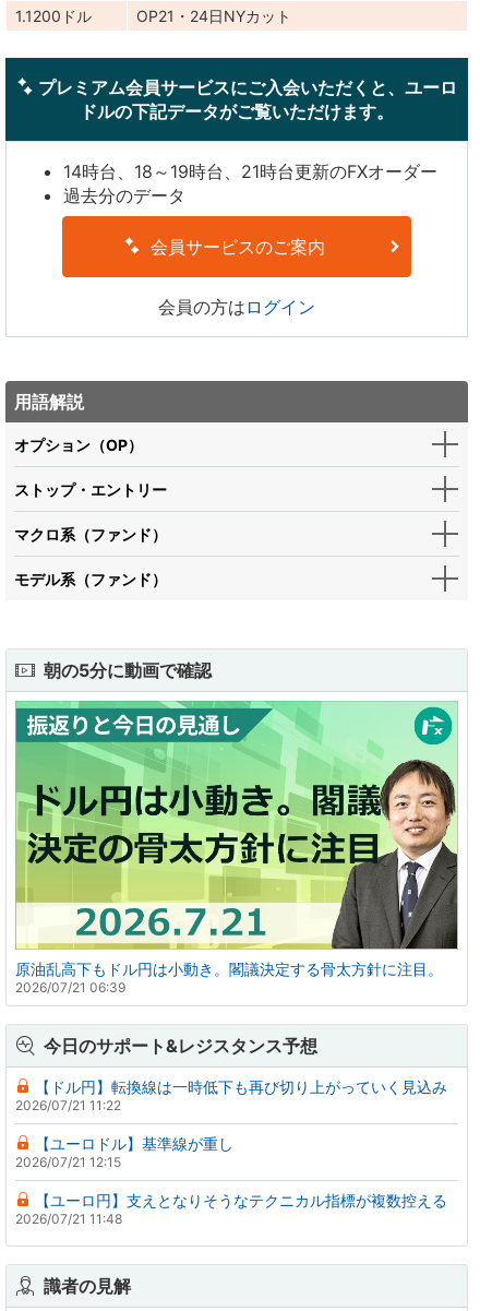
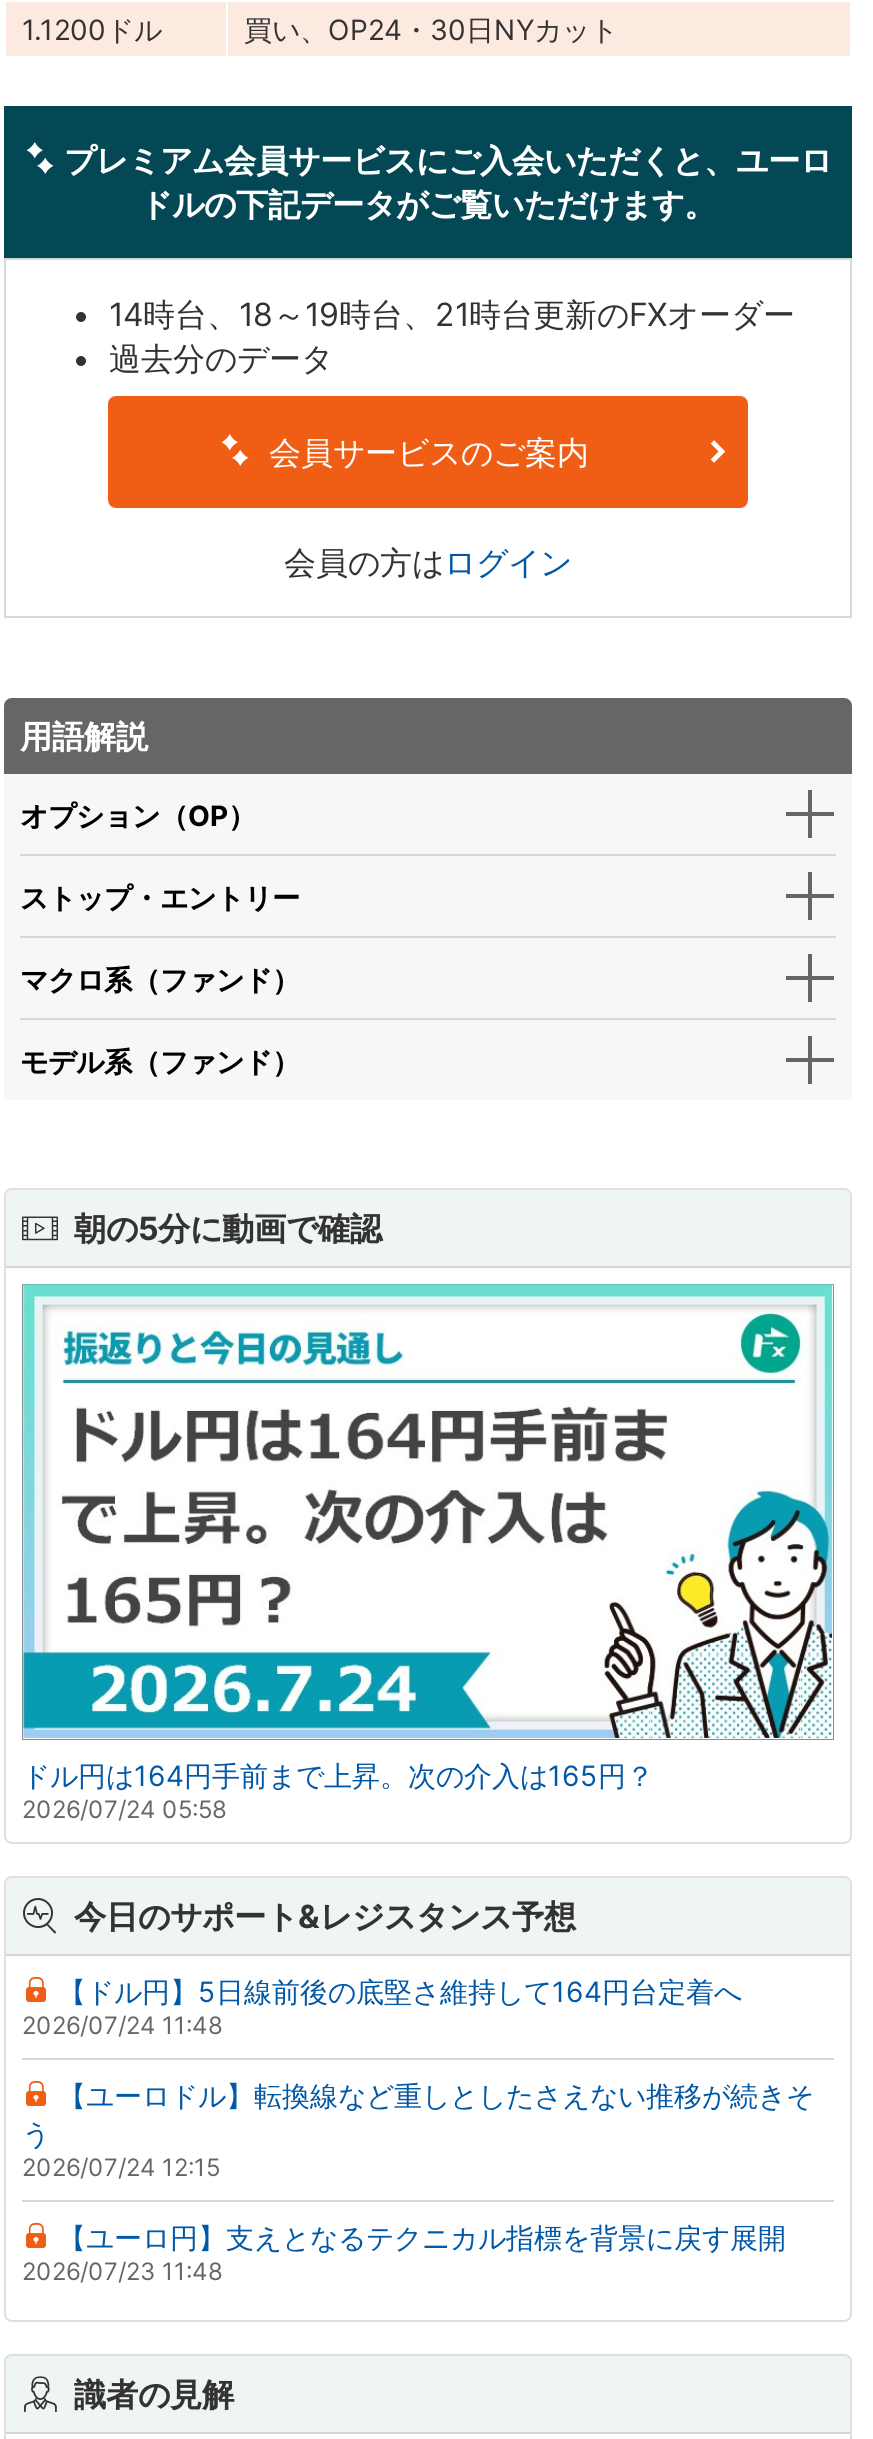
- OP21・24日NYカット
+ 買い、OP24・30日NYカット

- [image]
- 原油乱高下もドル円は小動き。閣議決定する骨太方針に注目。
- 2026/07/21 06:39
+ [image]
+ ドル円は164円手前まで上昇。次の介入は165円？
+ 2026/07/24 05:58

- 【ドル円】転換線は一時低下も再び切り上がっていく見込み
- 2026/07/21 11:22
+ 【ドル円】5日線前後の底堅さ維持して164円台定着へ
+ 2026/07/24 11:48

- 【ユーロドル】基準線が重し
- 2026/07/21 12:15
+ 【ユーロドル】転換線など重しとしたさえない推移が続きそ
+ う
+ 2026/07/24 12:15

- 【ユーロ円】支えとなりそうなテクニカル指標が複数控える
- 2026/07/21 11:48
+ 【ユーロ円】支えとなるテクニカル指標を背景に戻す展開
+ 2026/07/23 11:48
